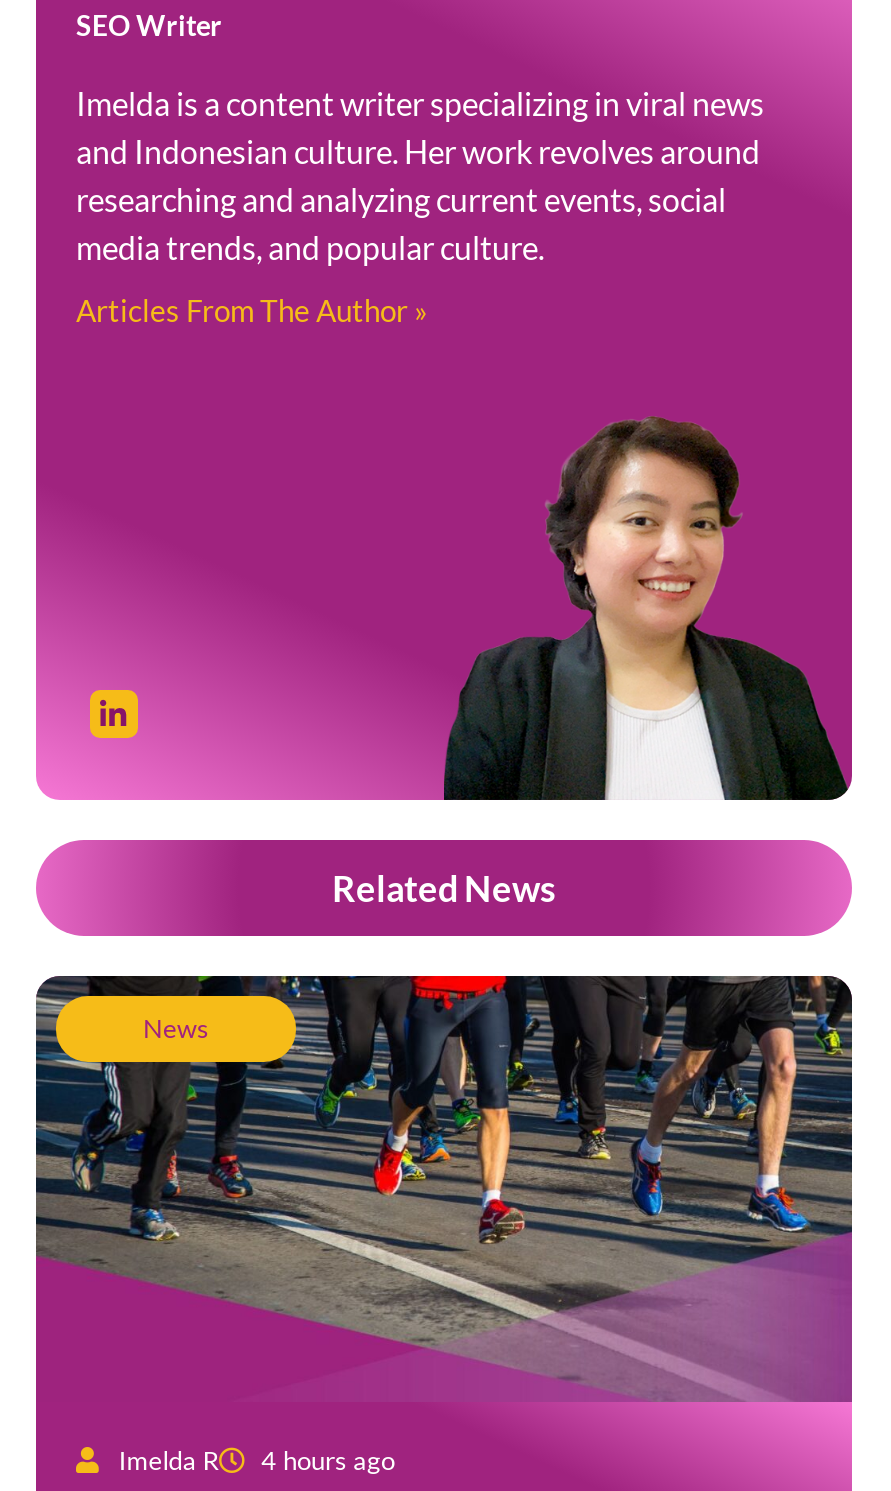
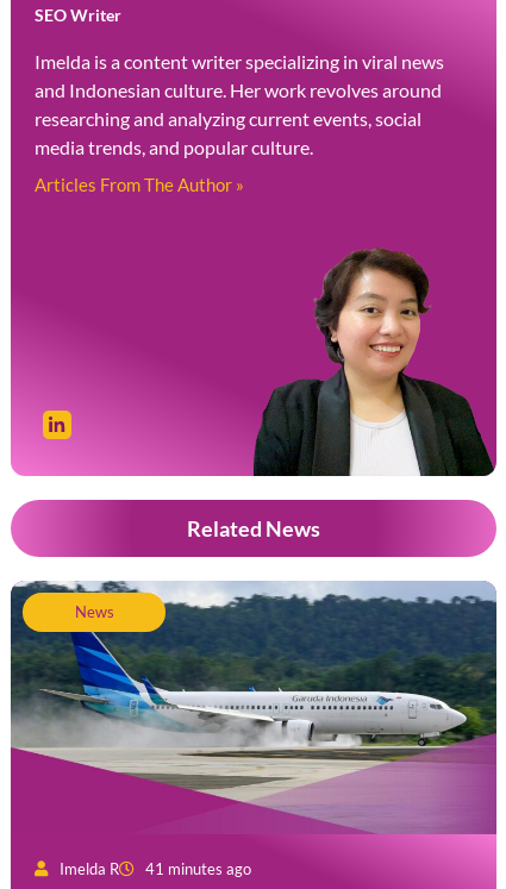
- [image]
- Imelda R 4 hours ago
+ [image]
+ Imelda R 41 minutes ago
